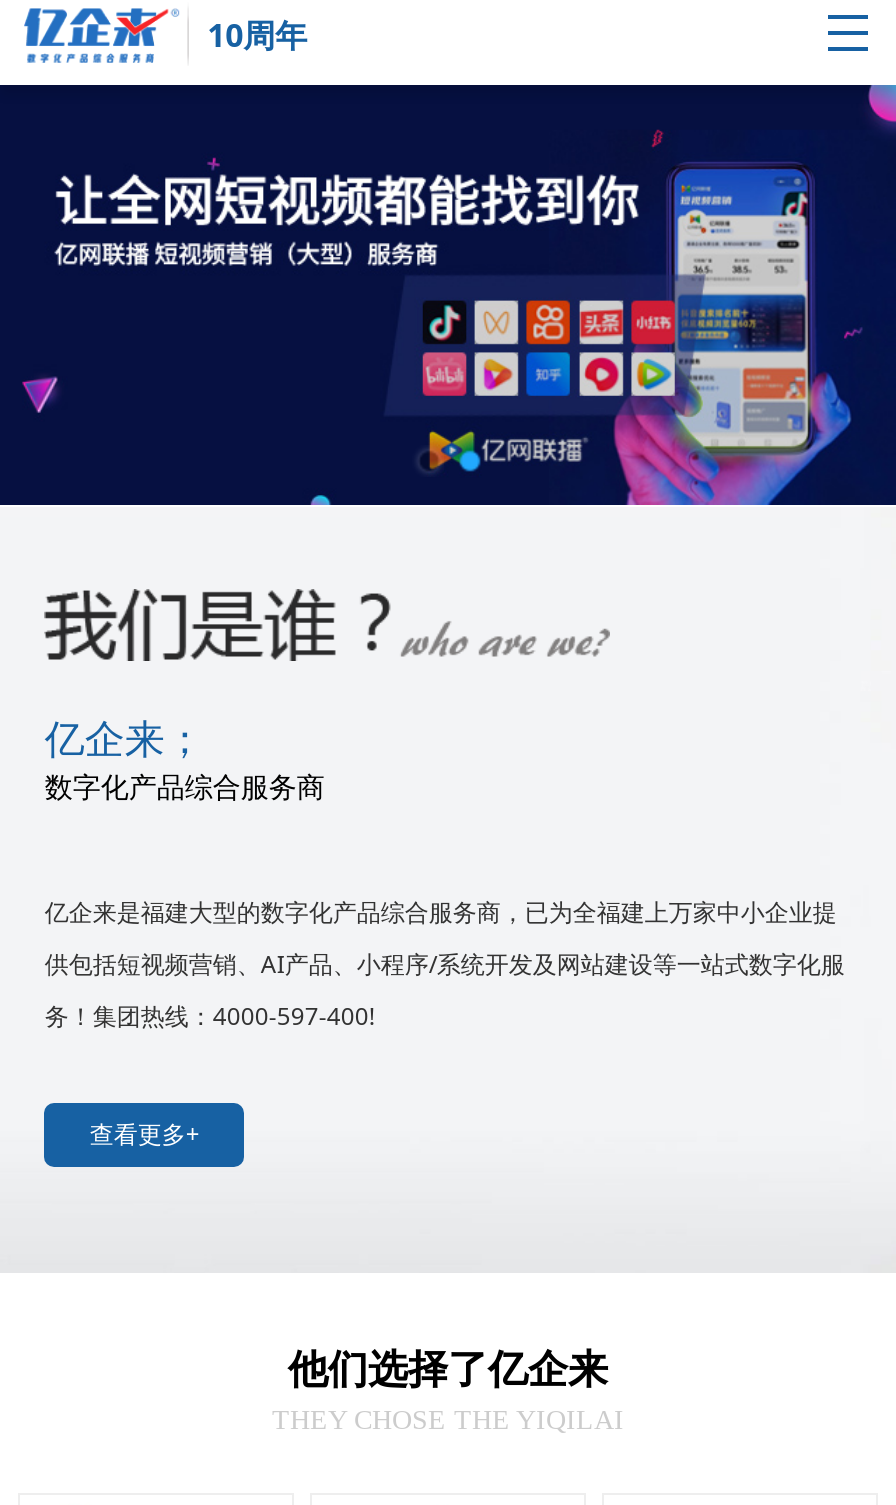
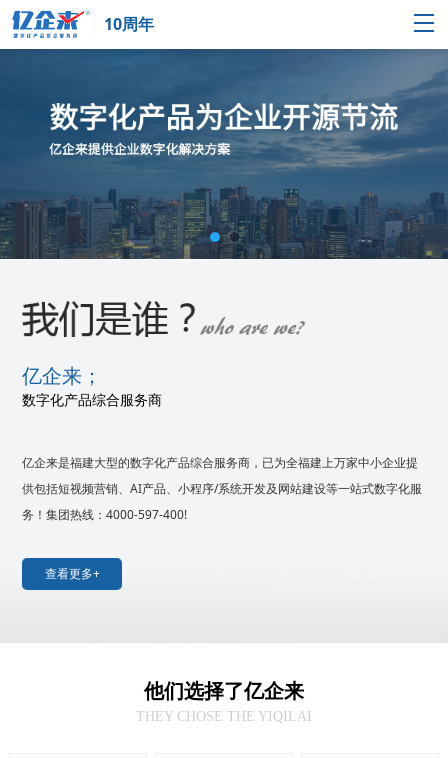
- [image]
+ [image]
